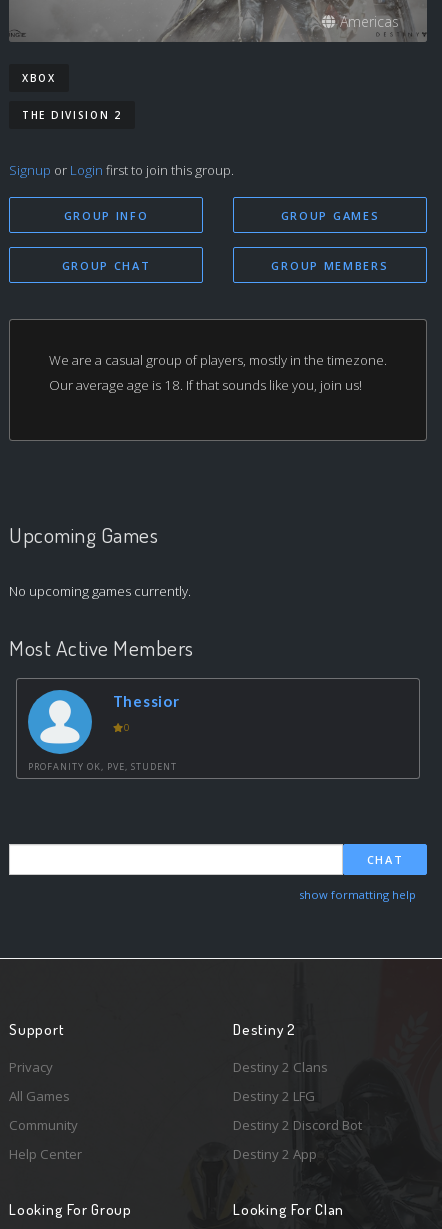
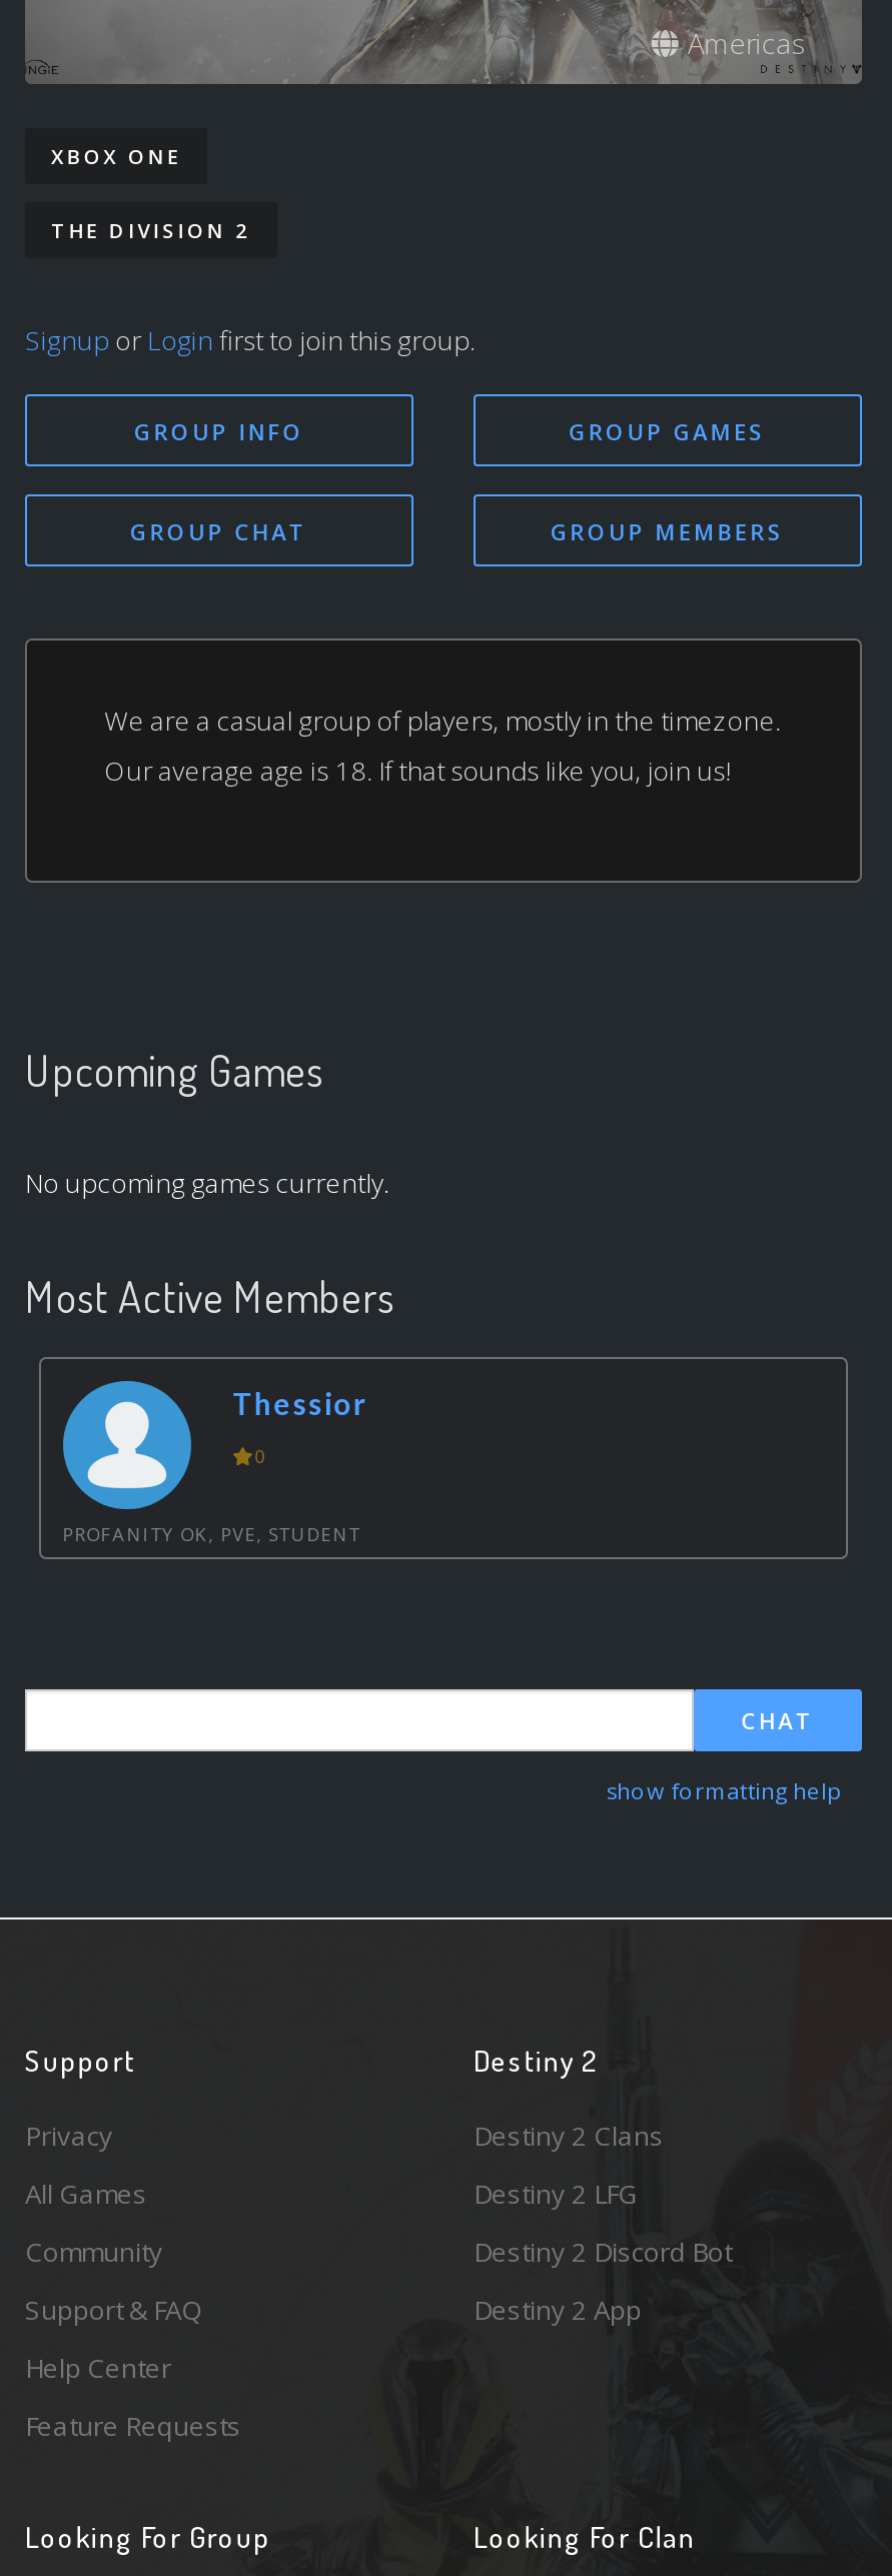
- XBOX
+ XBOX ONE

+ Support & FAQ

+ Feature Requests
